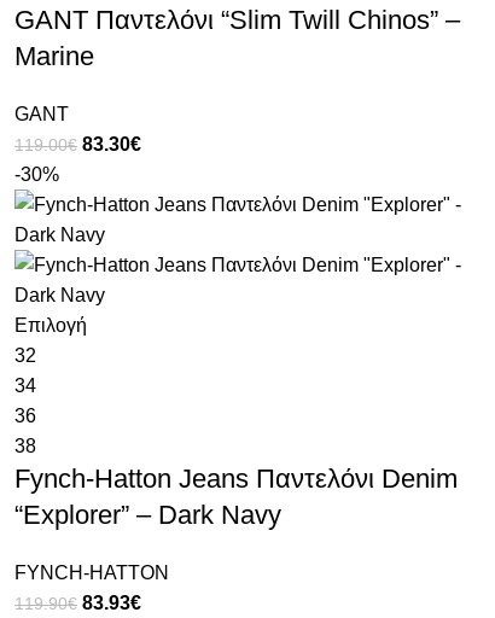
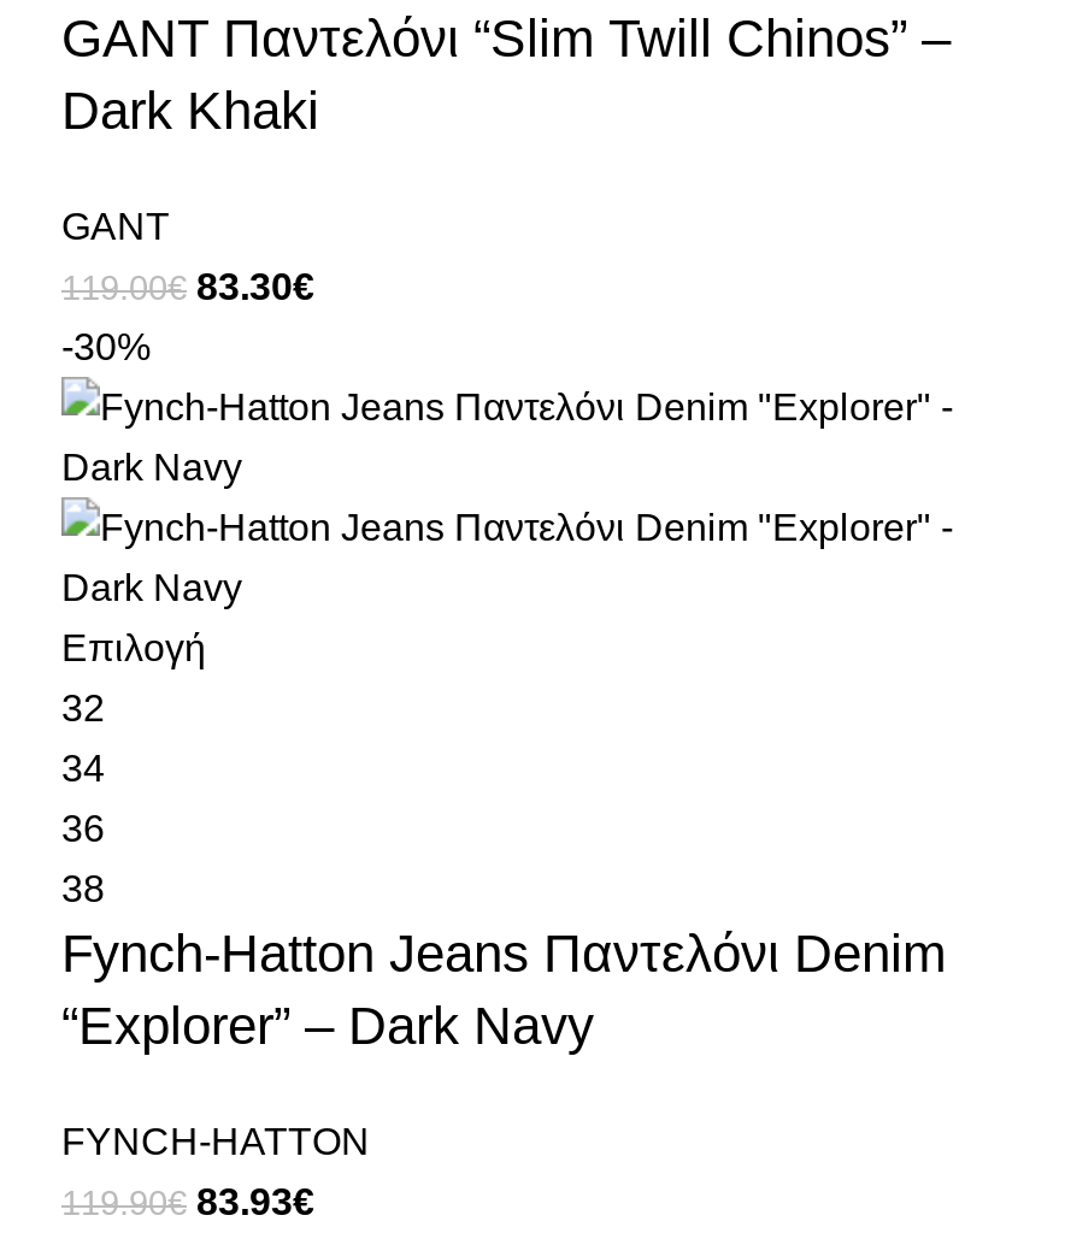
- Marine
+ Dark Khaki
